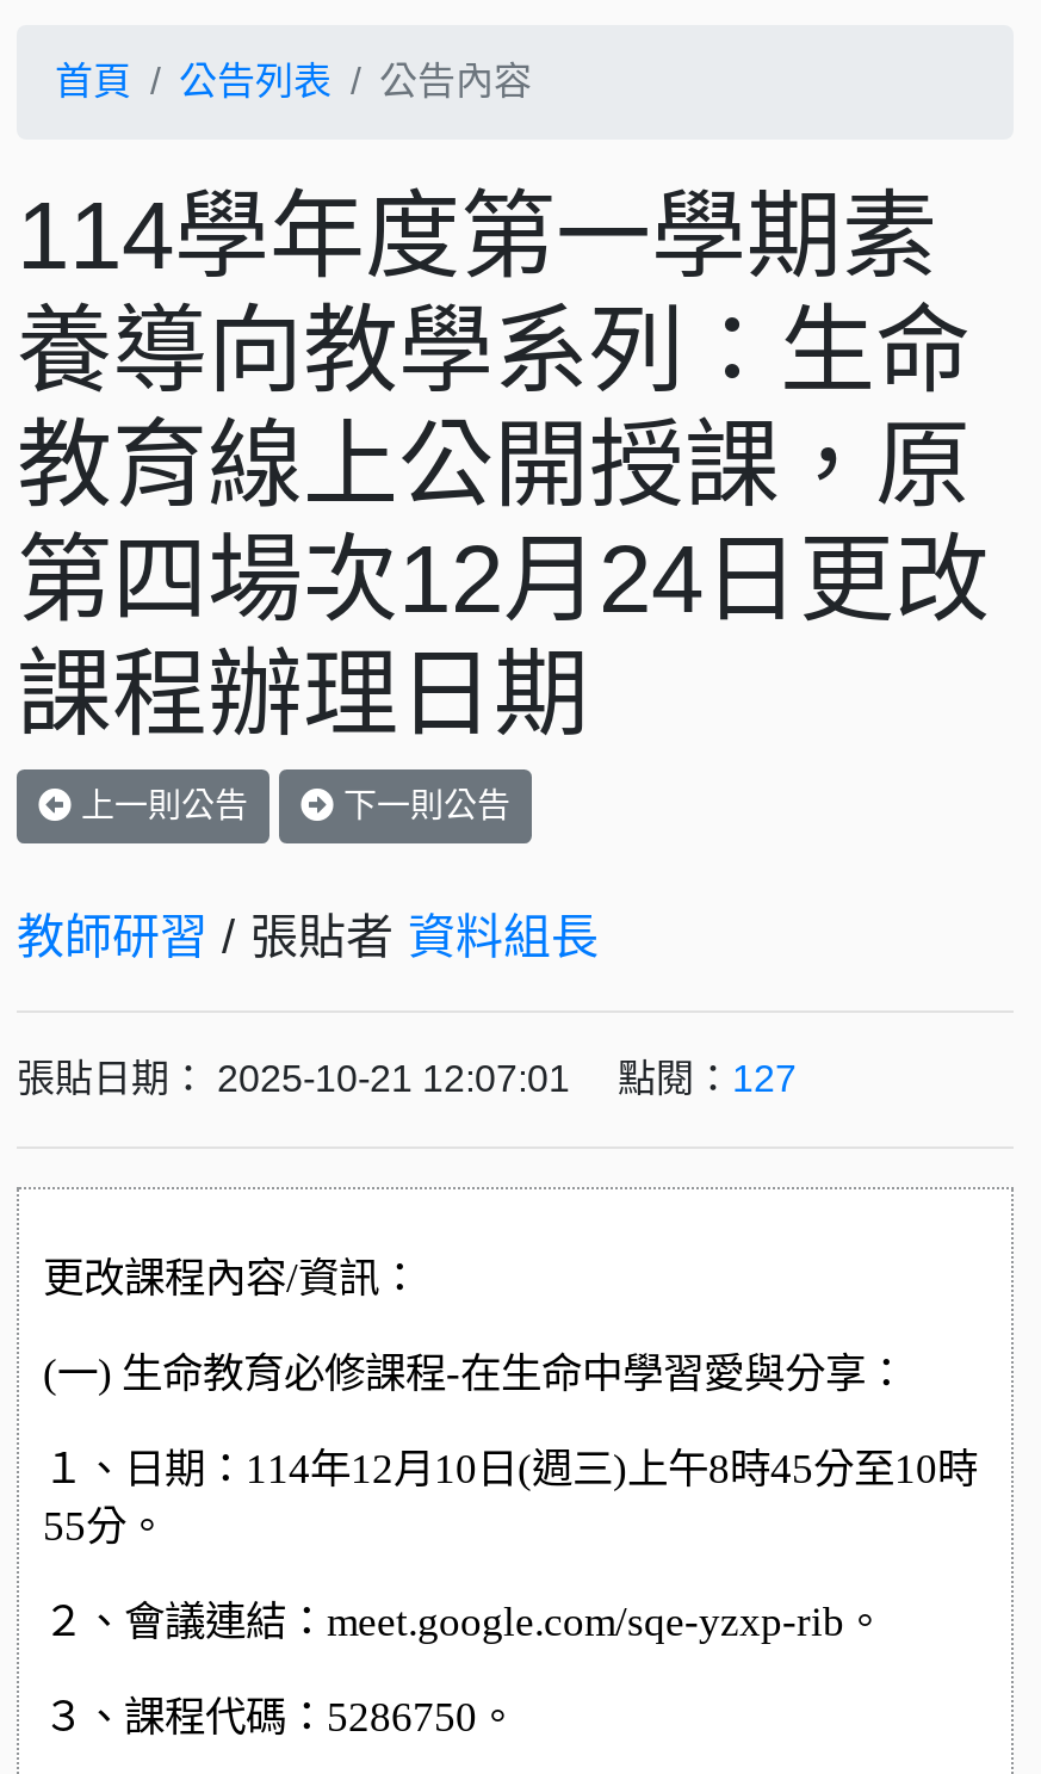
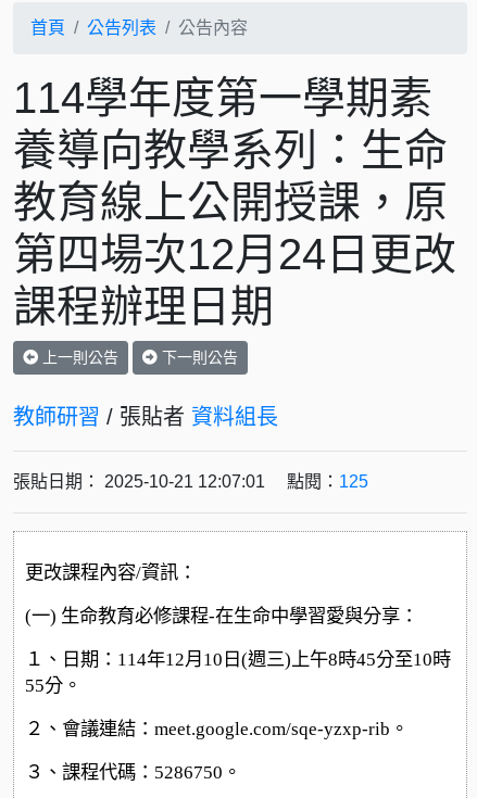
- 張貼日期： 2025-10-21 12:07:01 點閱：127
+ 張貼日期： 2025-10-21 12:07:01 點閱：125
